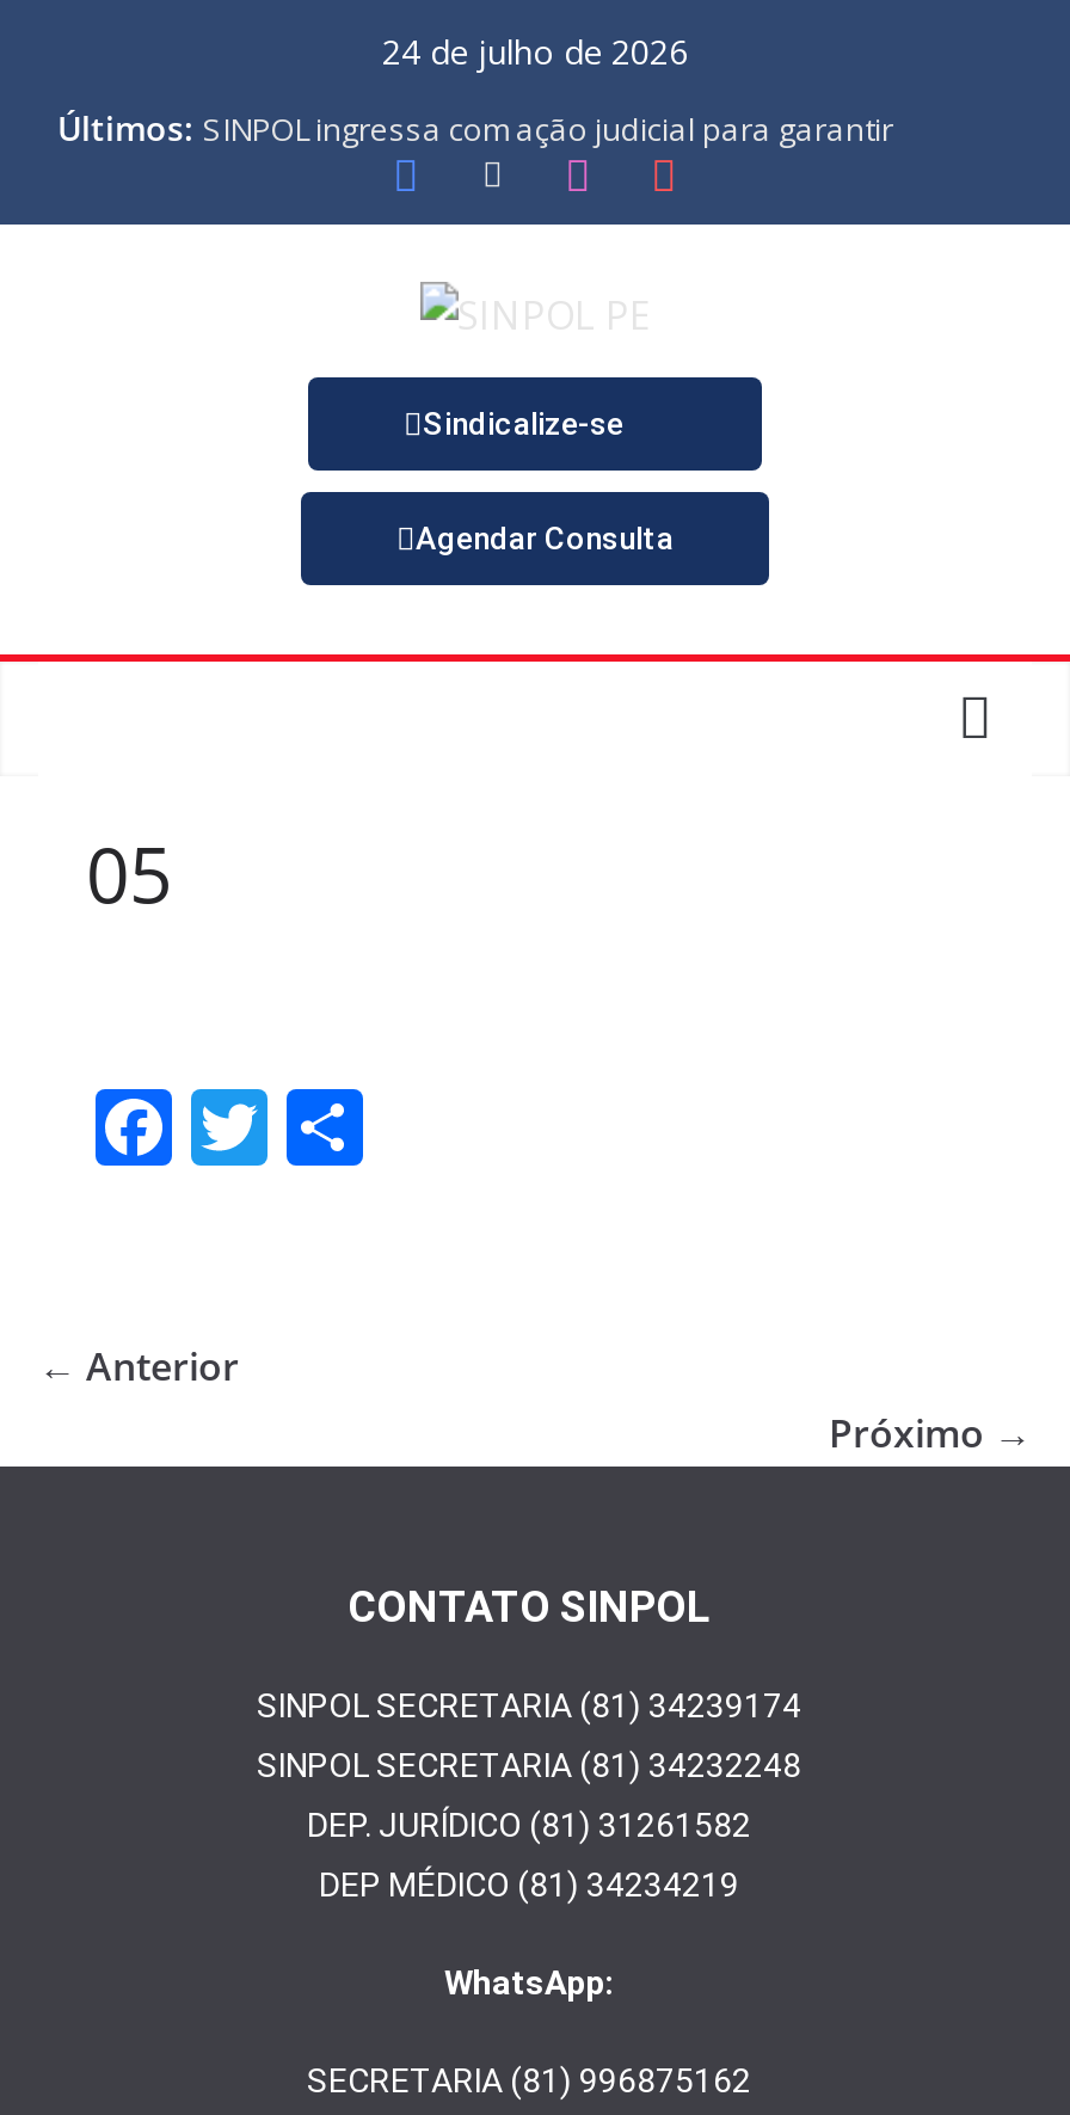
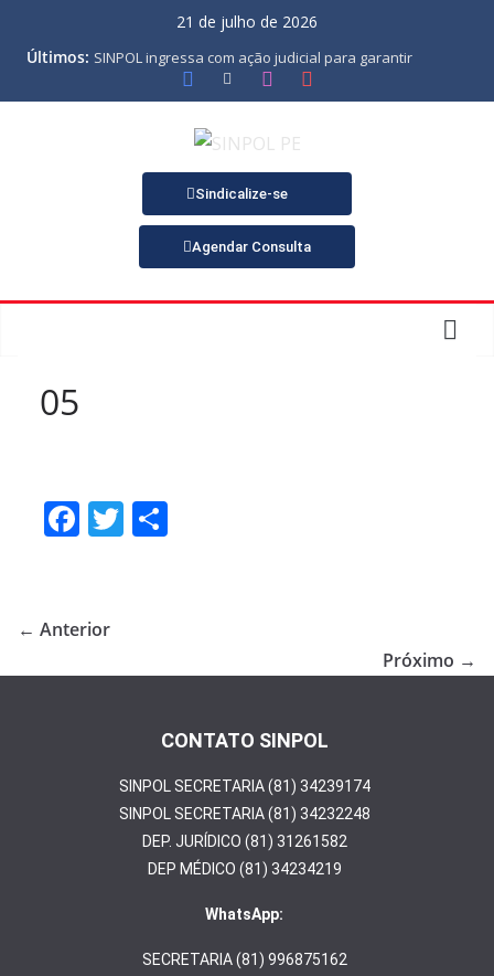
- 24 de julho de 2026
+ 21 de julho de 2026
